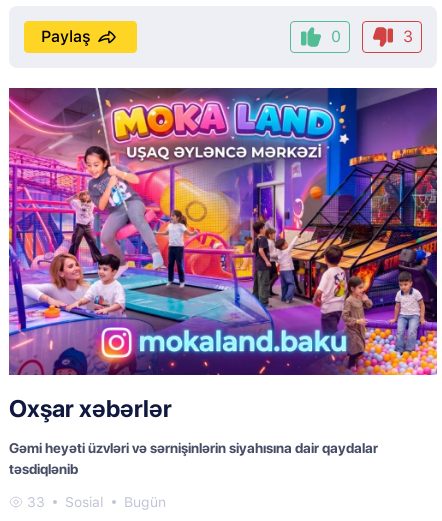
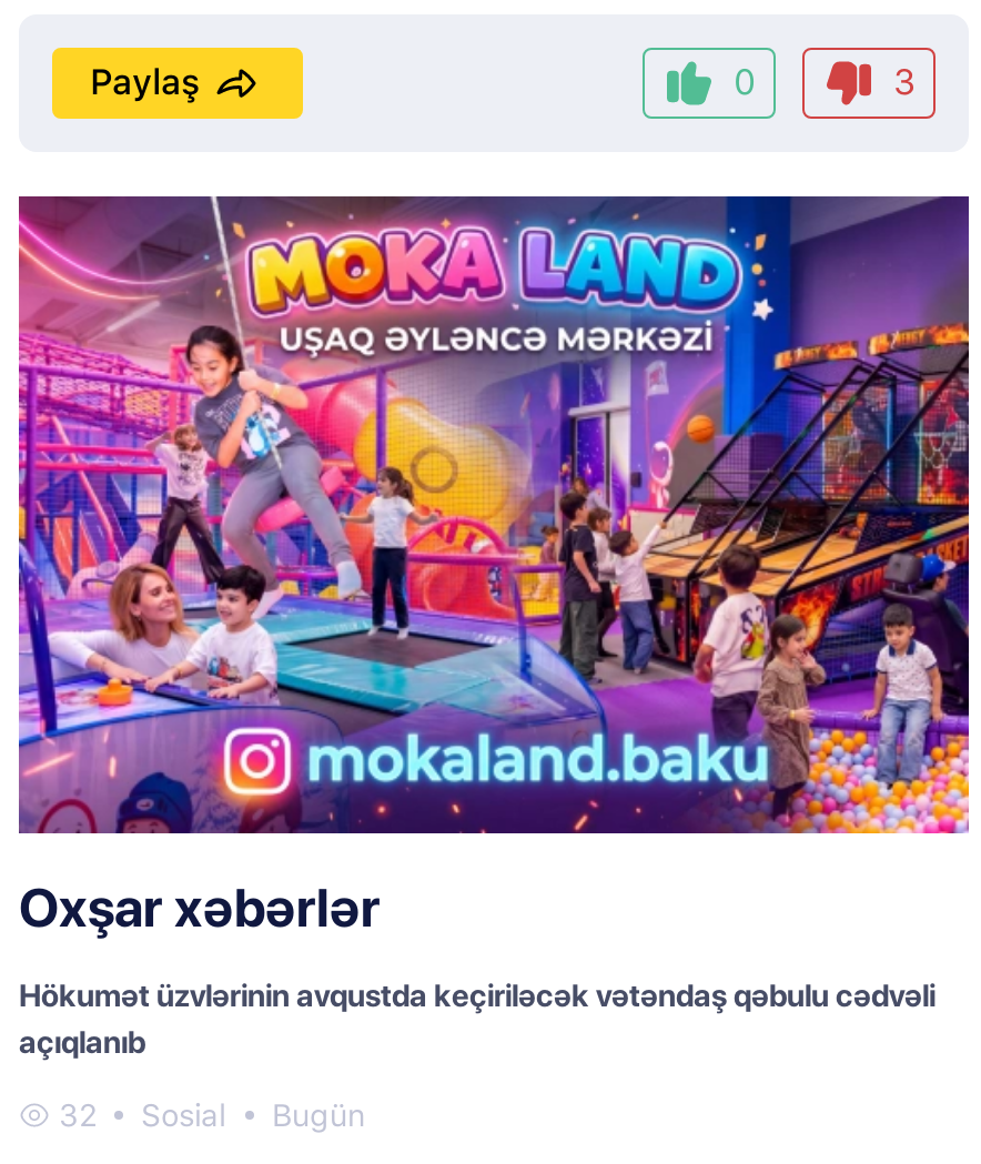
- Gəmi heyəti üzvləri və sərnişinlərin siyahısına dair qaydalar
- təsdiqlənib
+ Hökumət üzvlərinin avqustda keçiriləcək vətəndaş qəbulu cədvəli
+ açıqlanıb

- 33 Sosial Bugün
+ 32 Sosial Bugün
